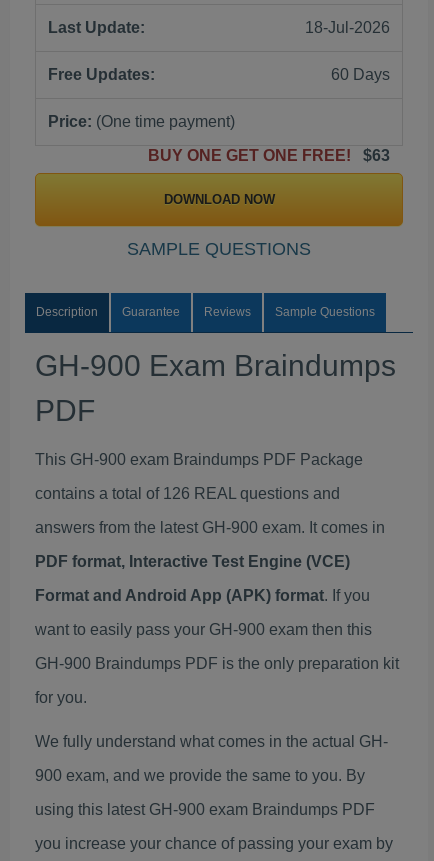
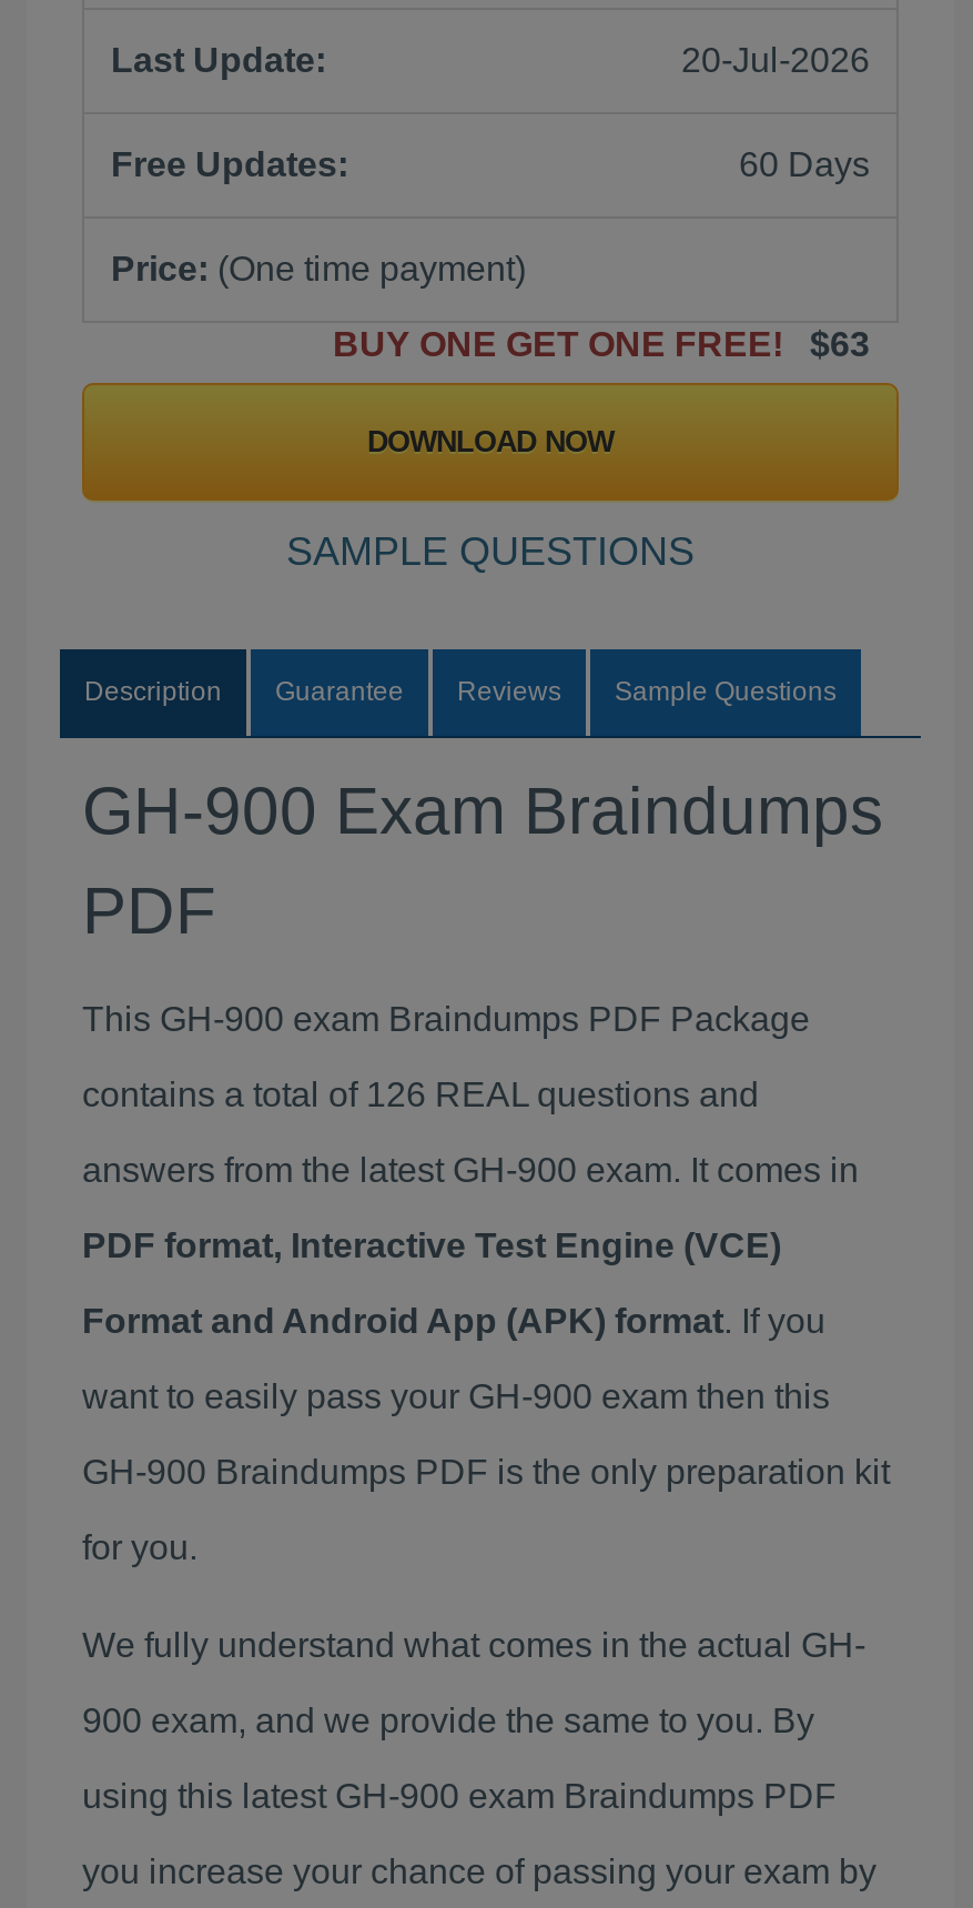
- 18-Jul-2026
+ 20-Jul-2026
